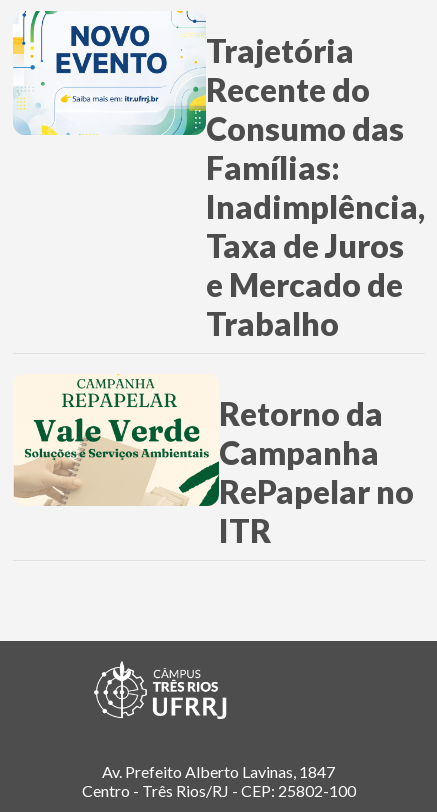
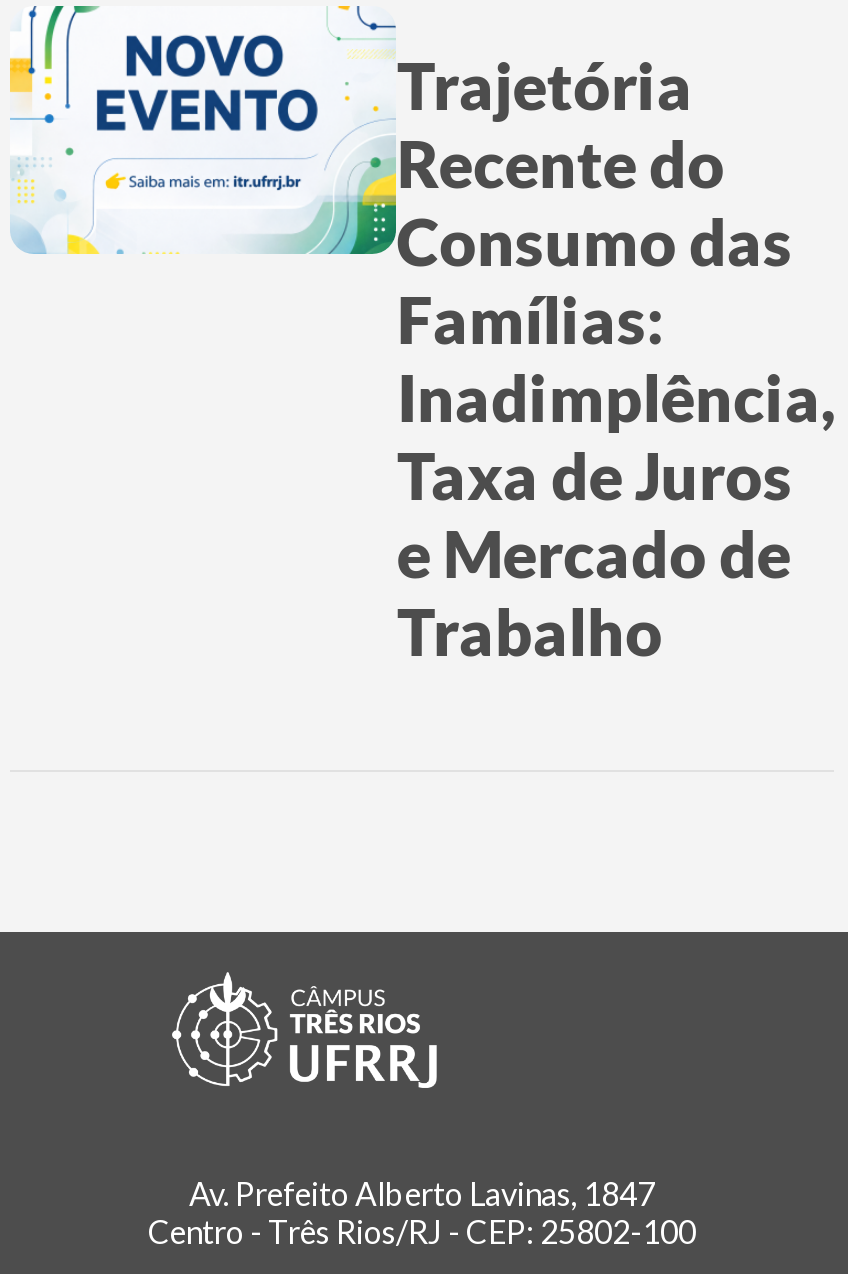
- [image]

- [image]
- Retorno da
- Campanha
- RePapelar no
- ITR
